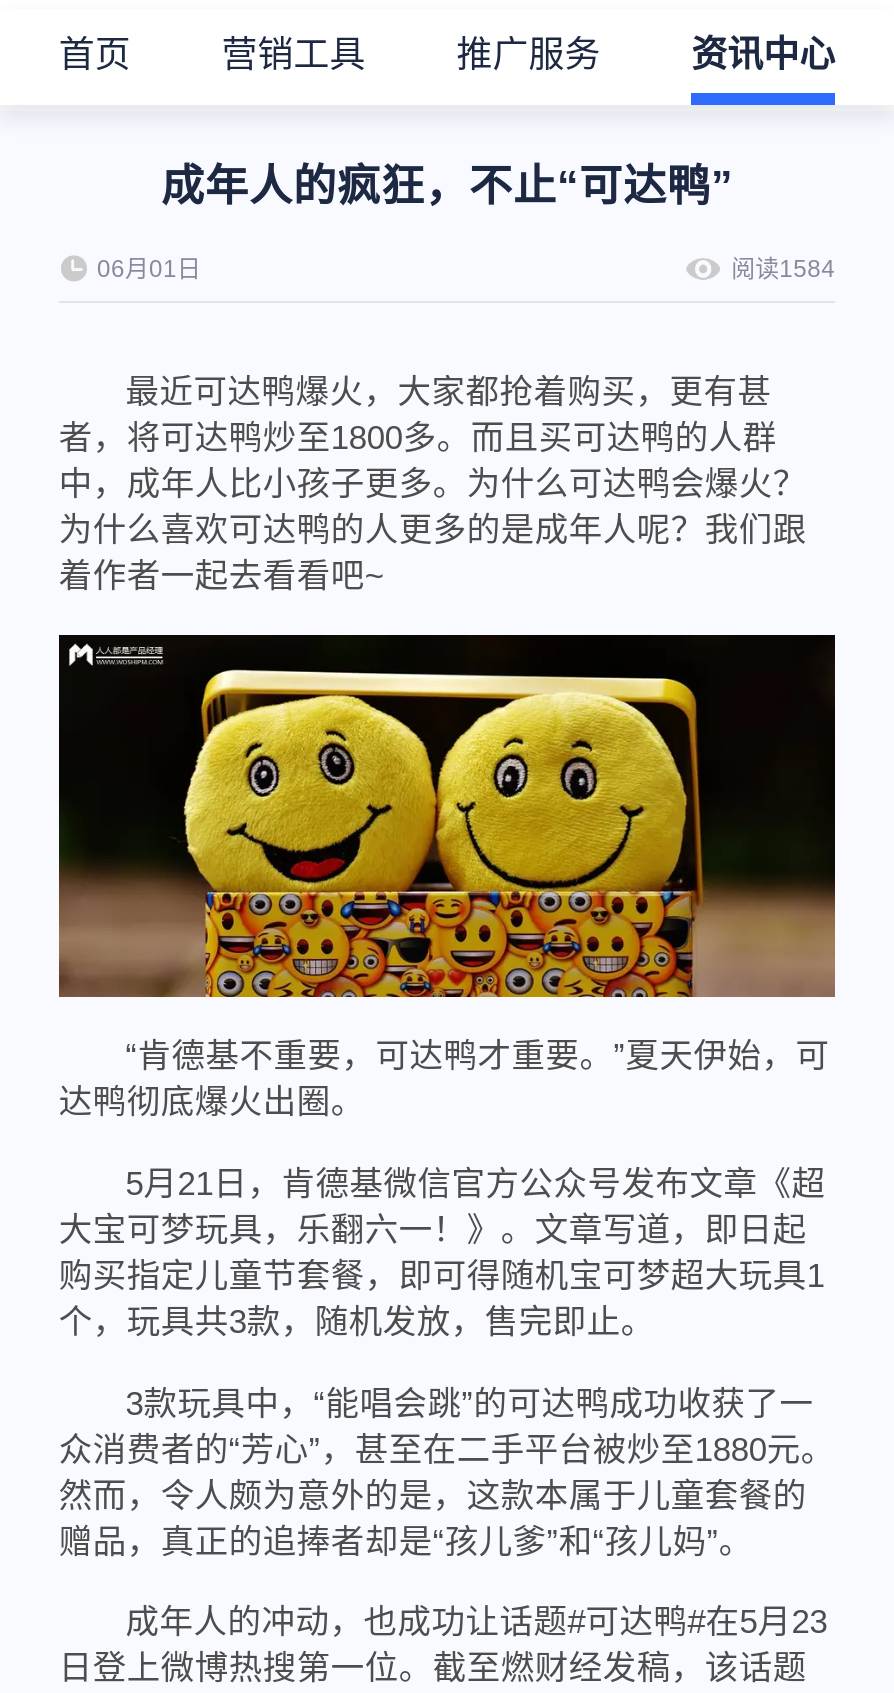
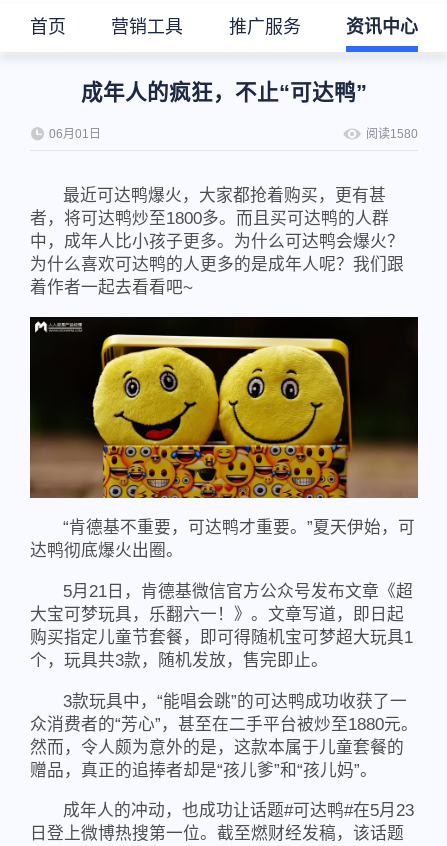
- 阅读1584
+ 阅读1580
